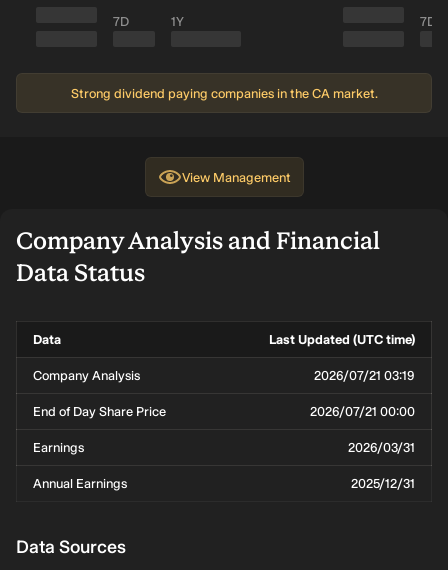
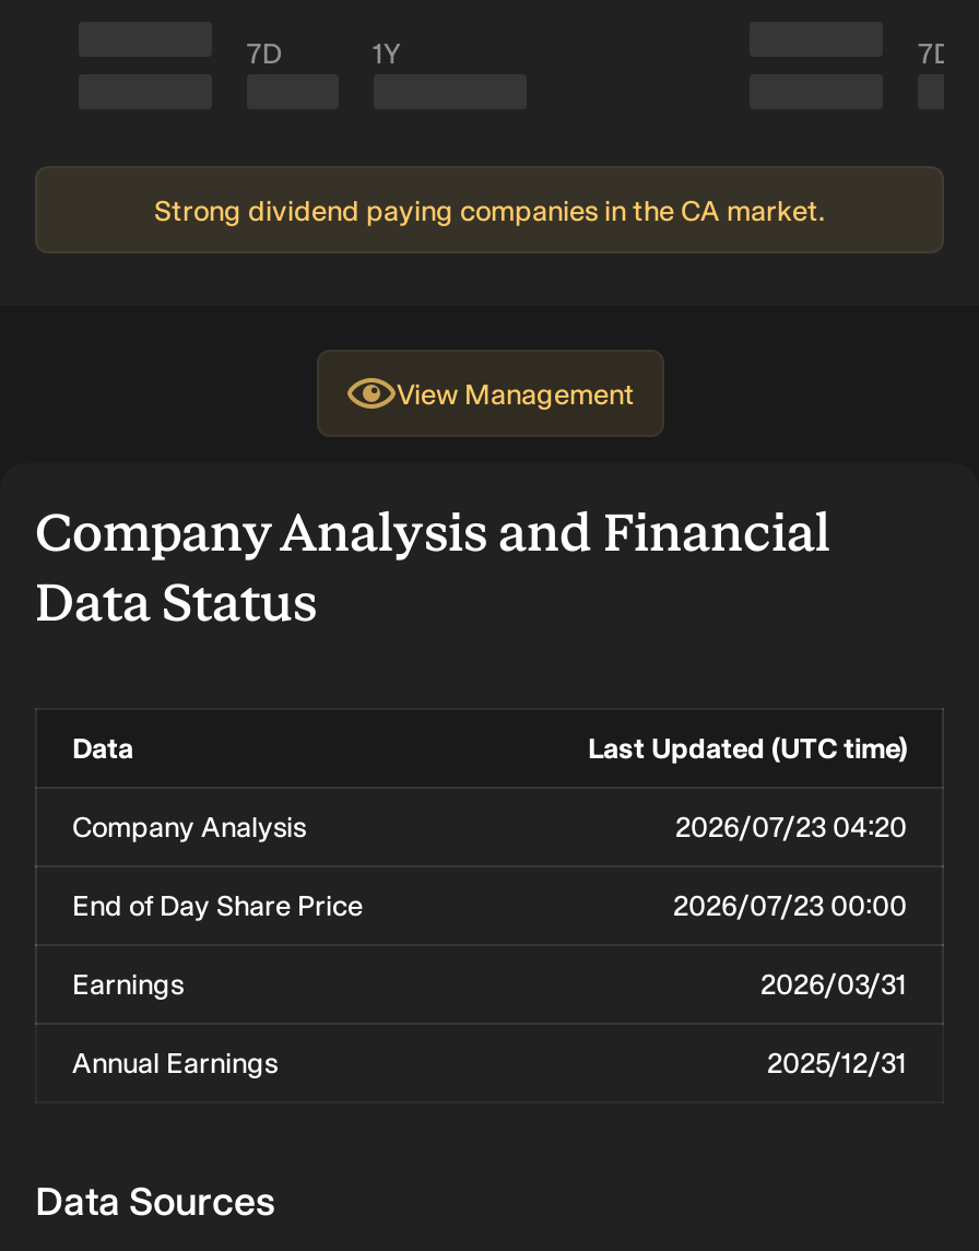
- 2026/07/21 03:19
+ 2026/07/23 04:20

- 2026/07/21 00:00
+ 2026/07/23 00:00
